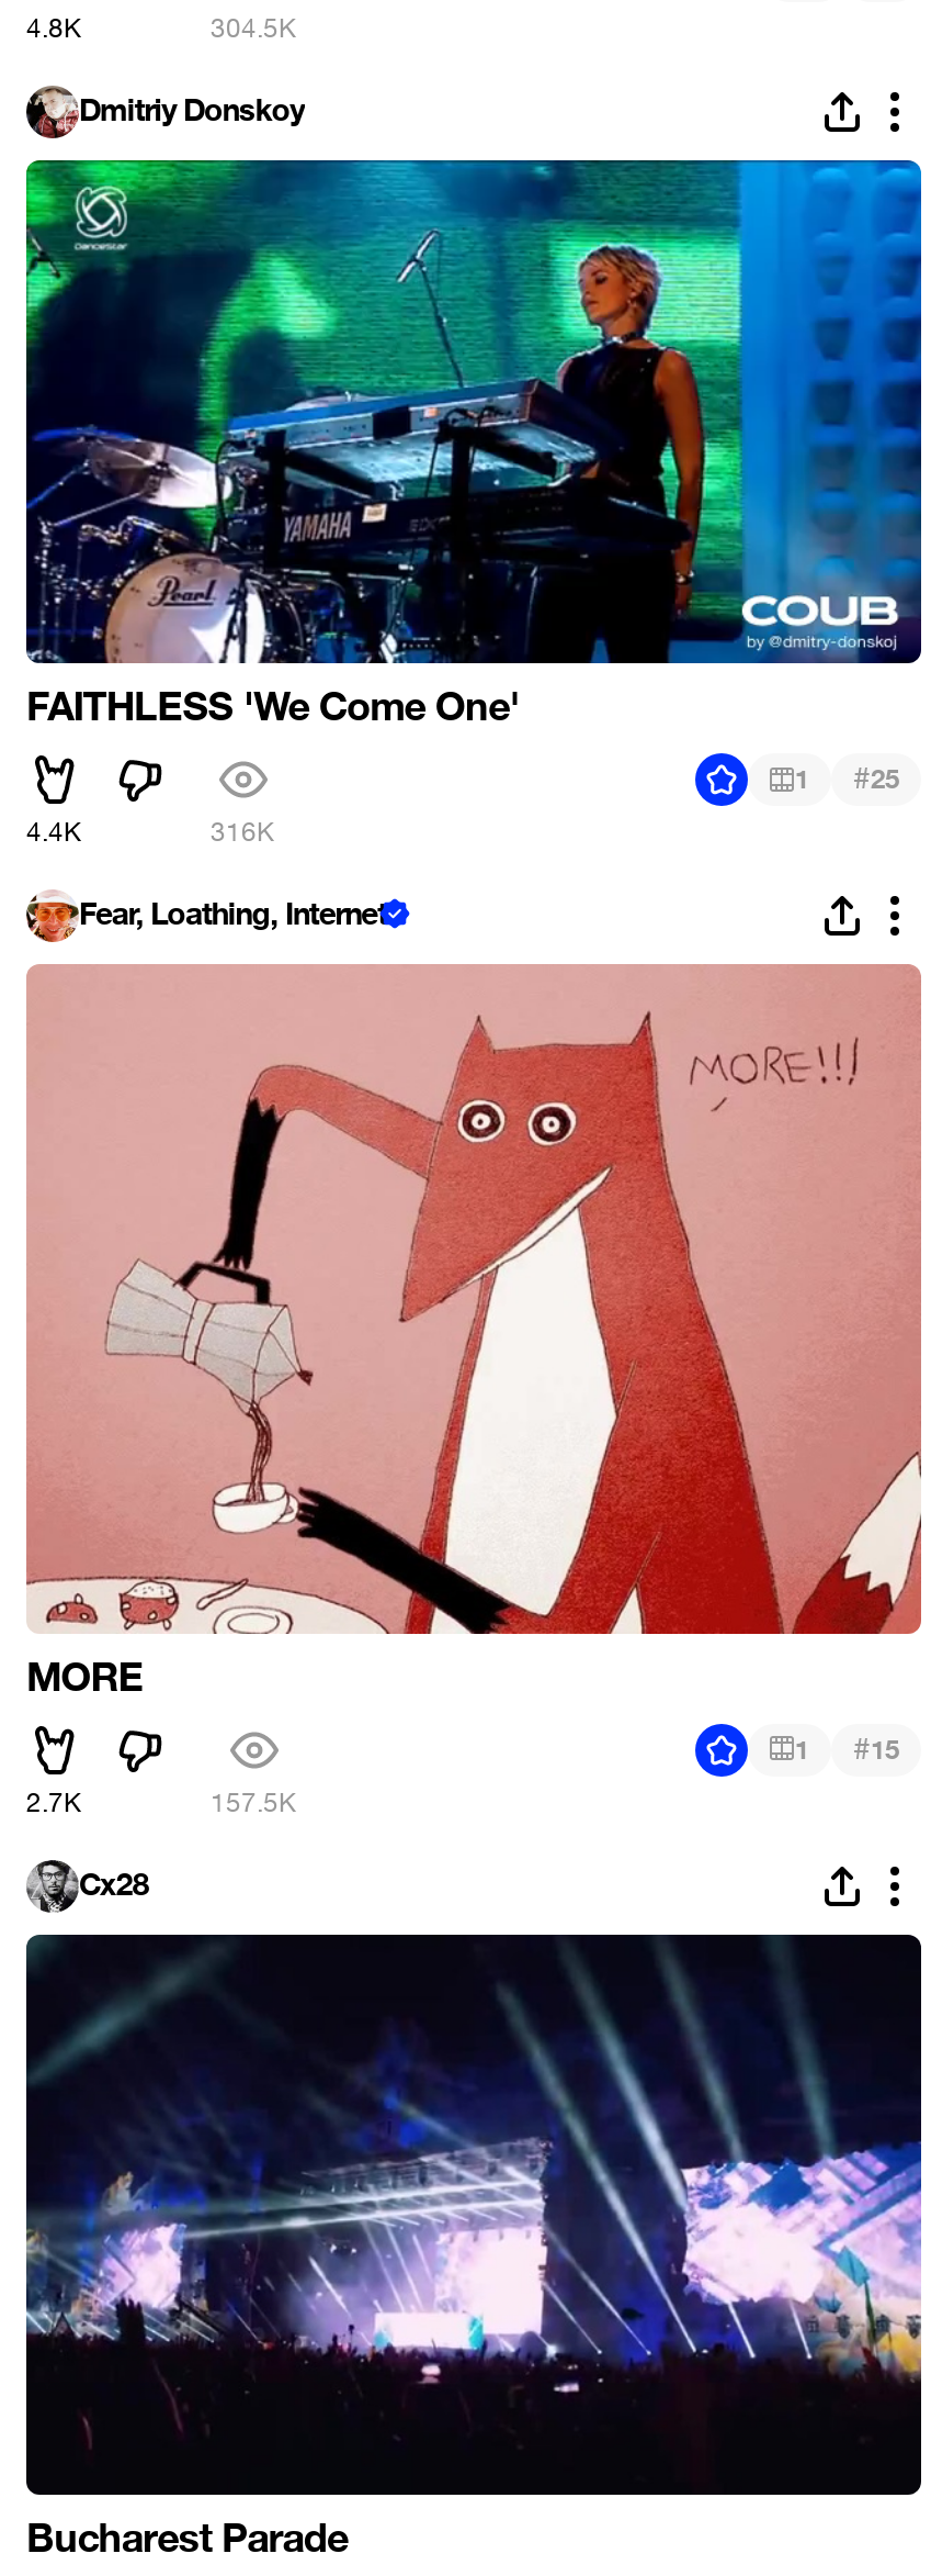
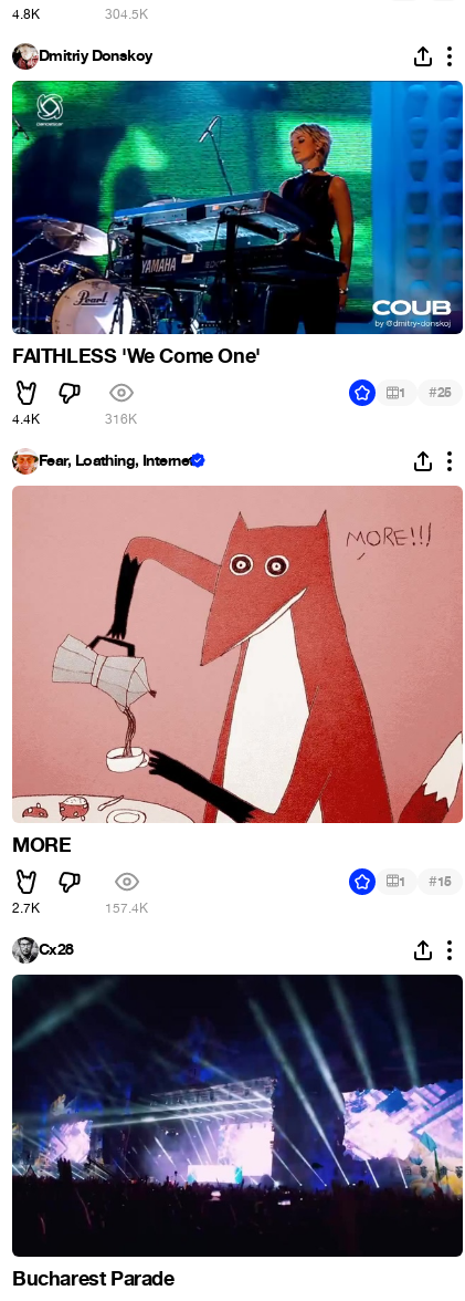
- 157.5K
+ 157.4K
